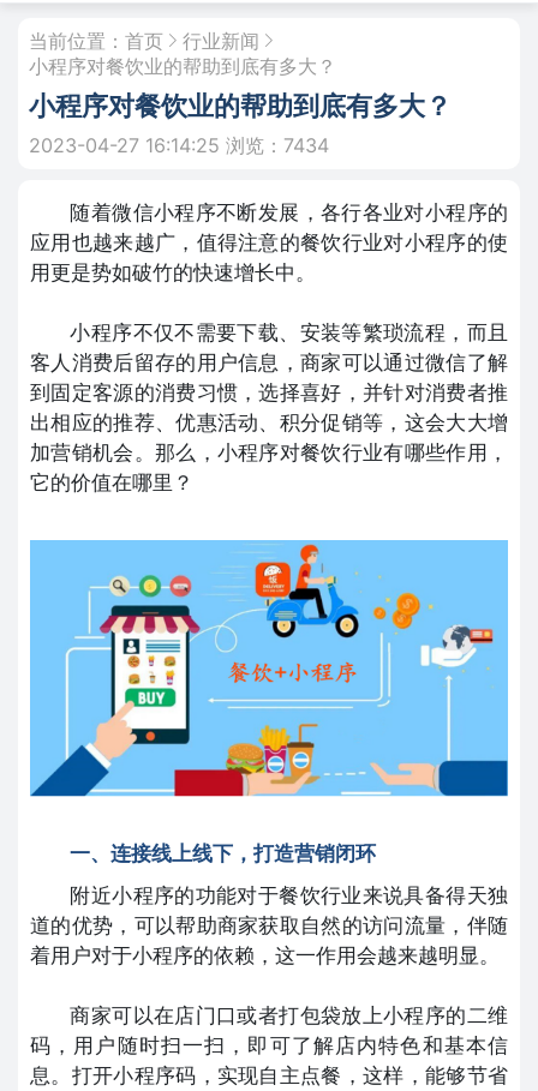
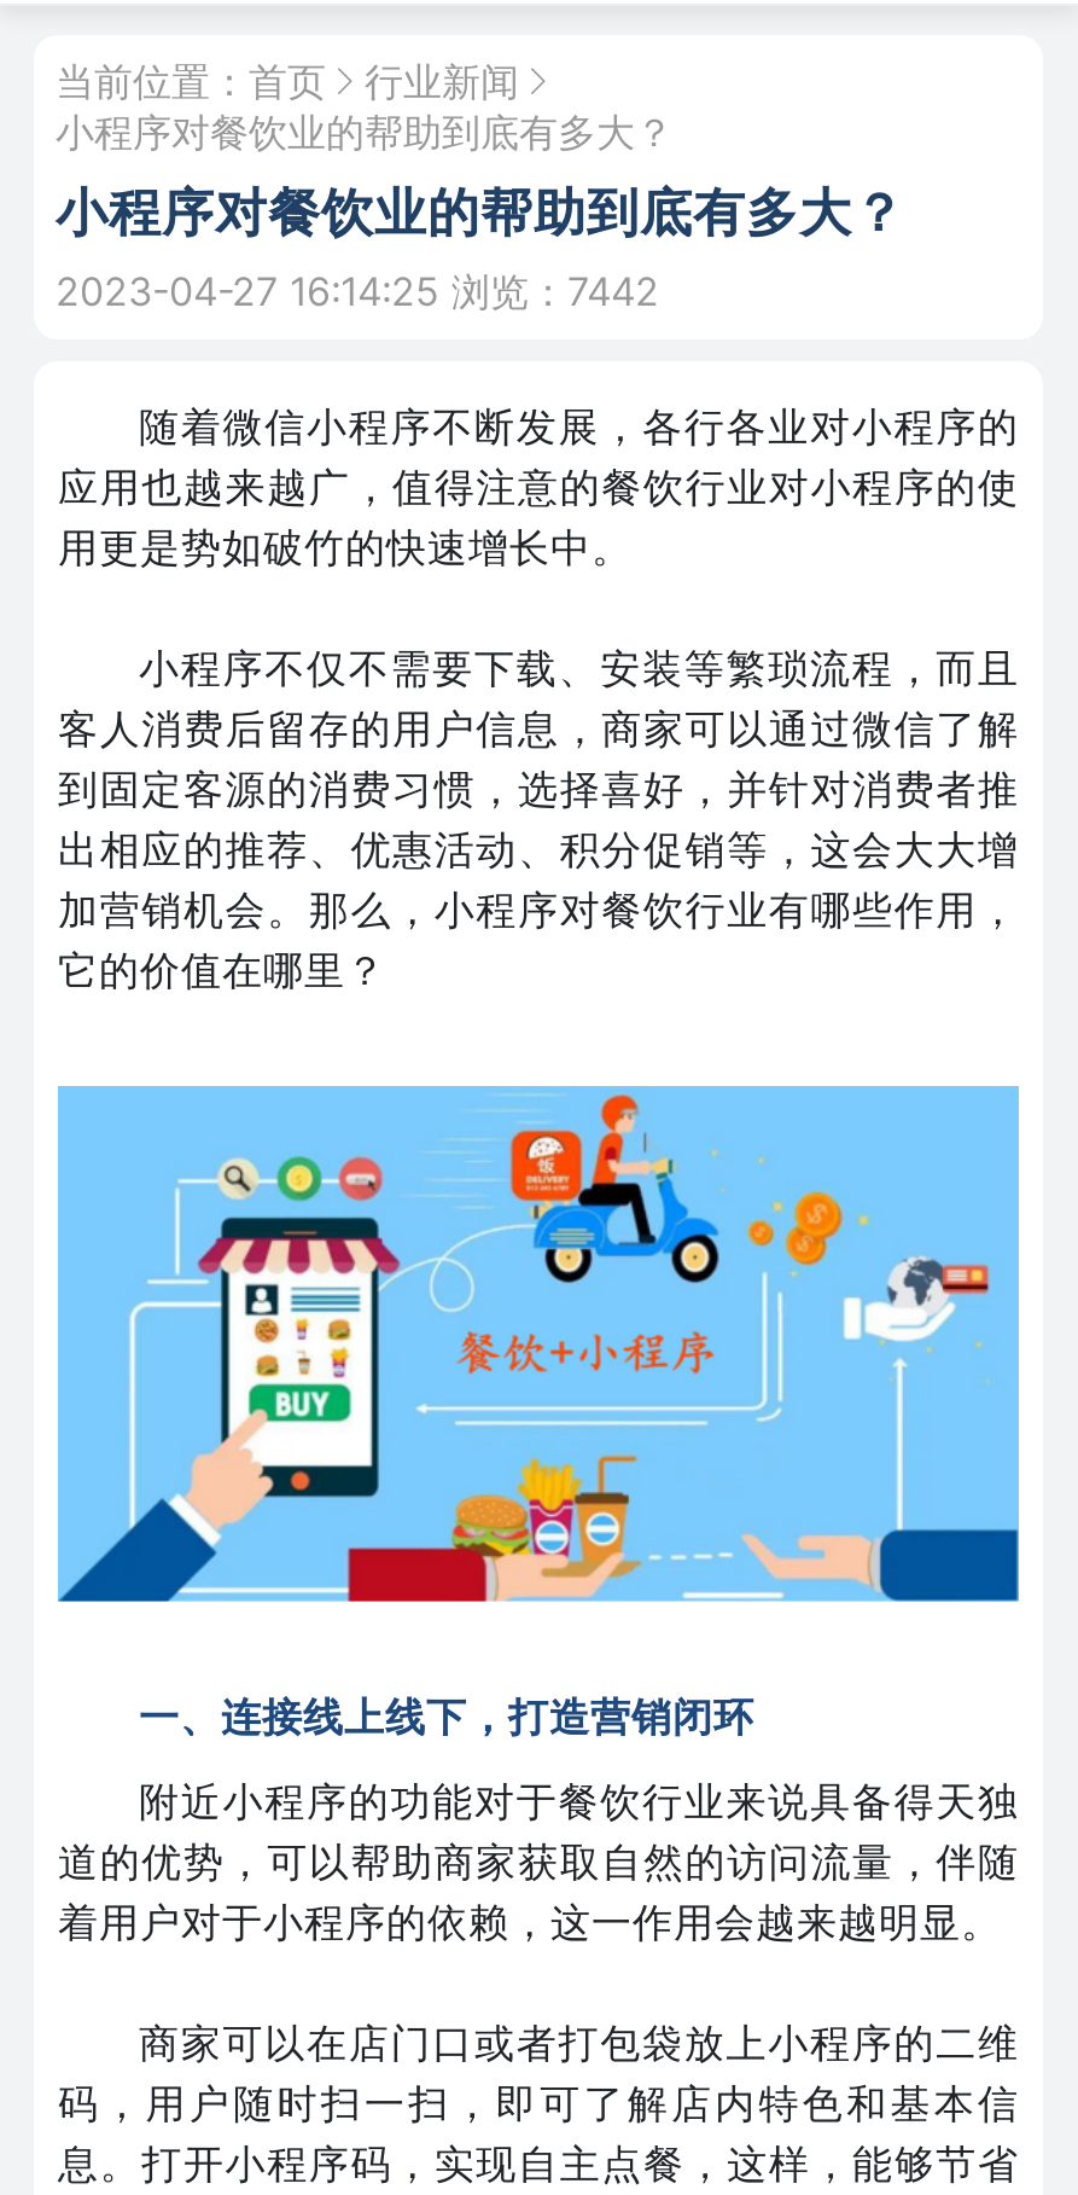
- 2023-04-27 16:14:25 浏览：7434
+ 2023-04-27 16:14:25 浏览：7442
